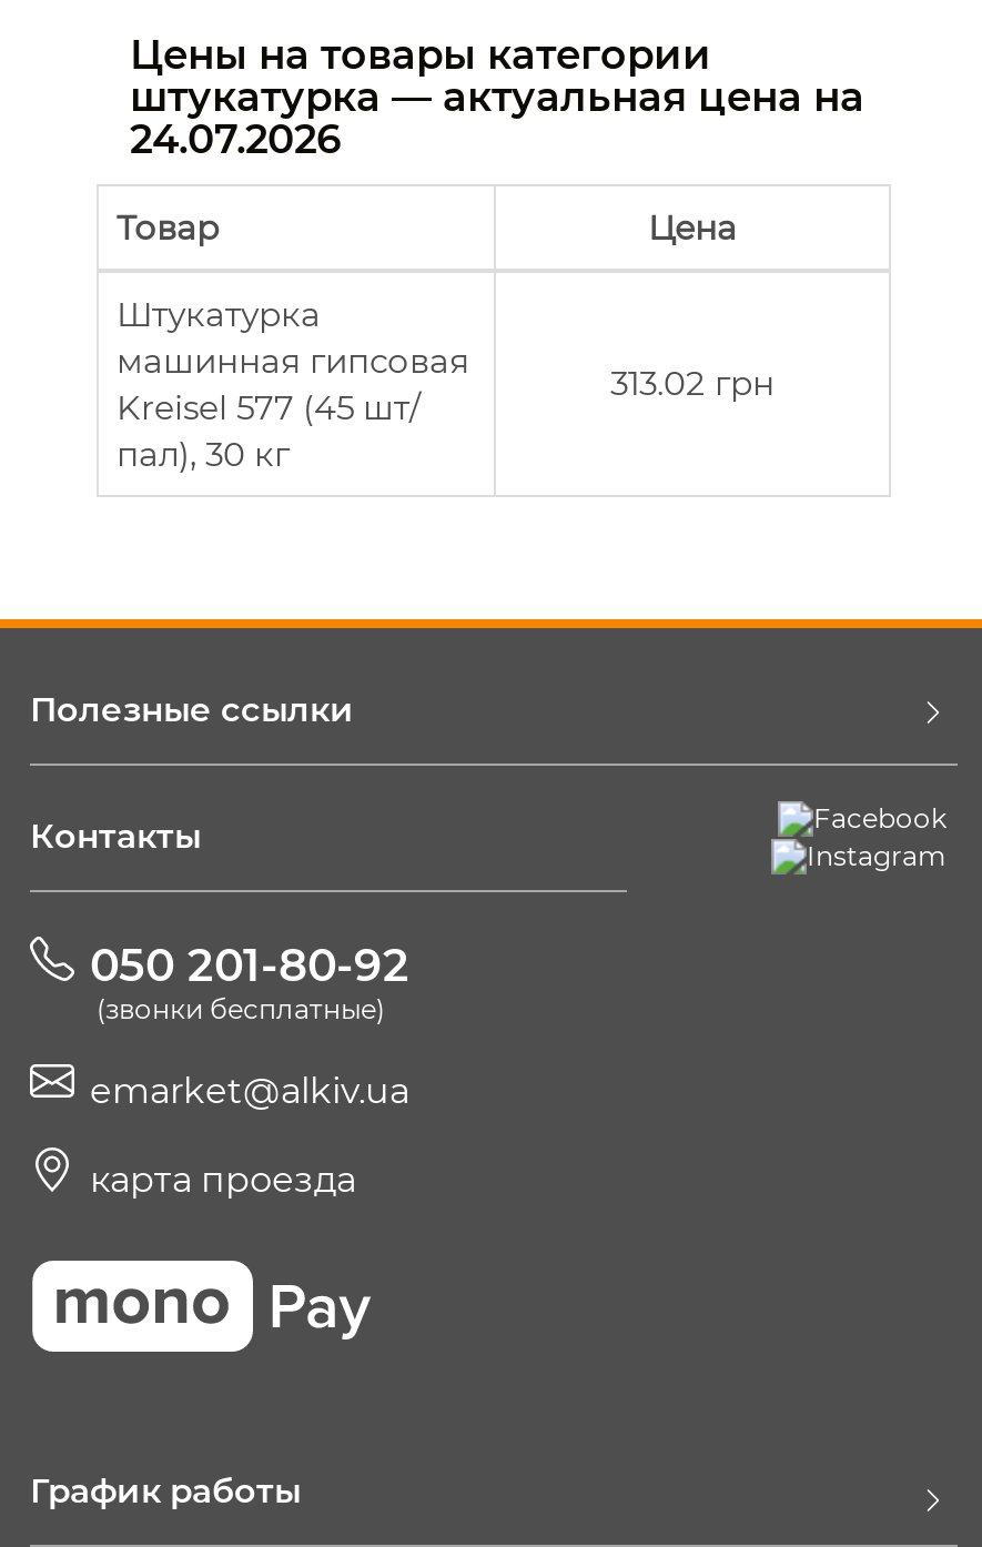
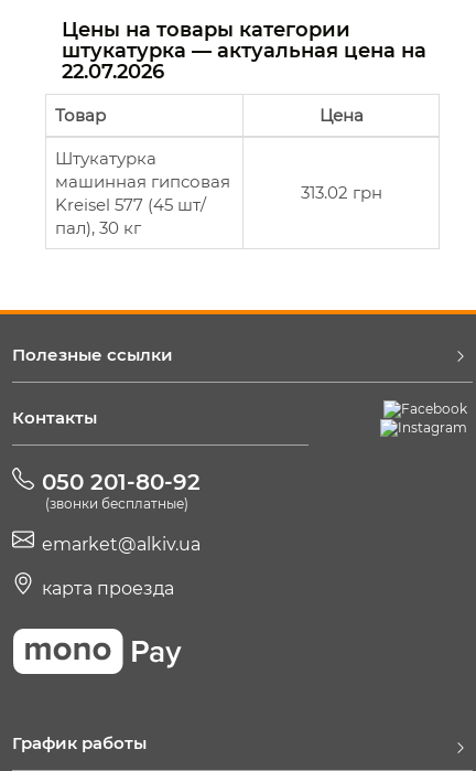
- 24.07.2026
+ 22.07.2026
